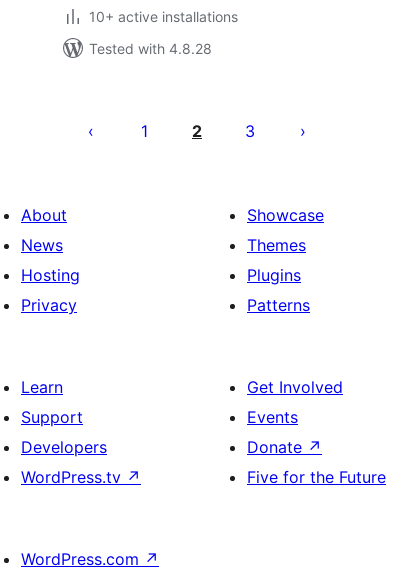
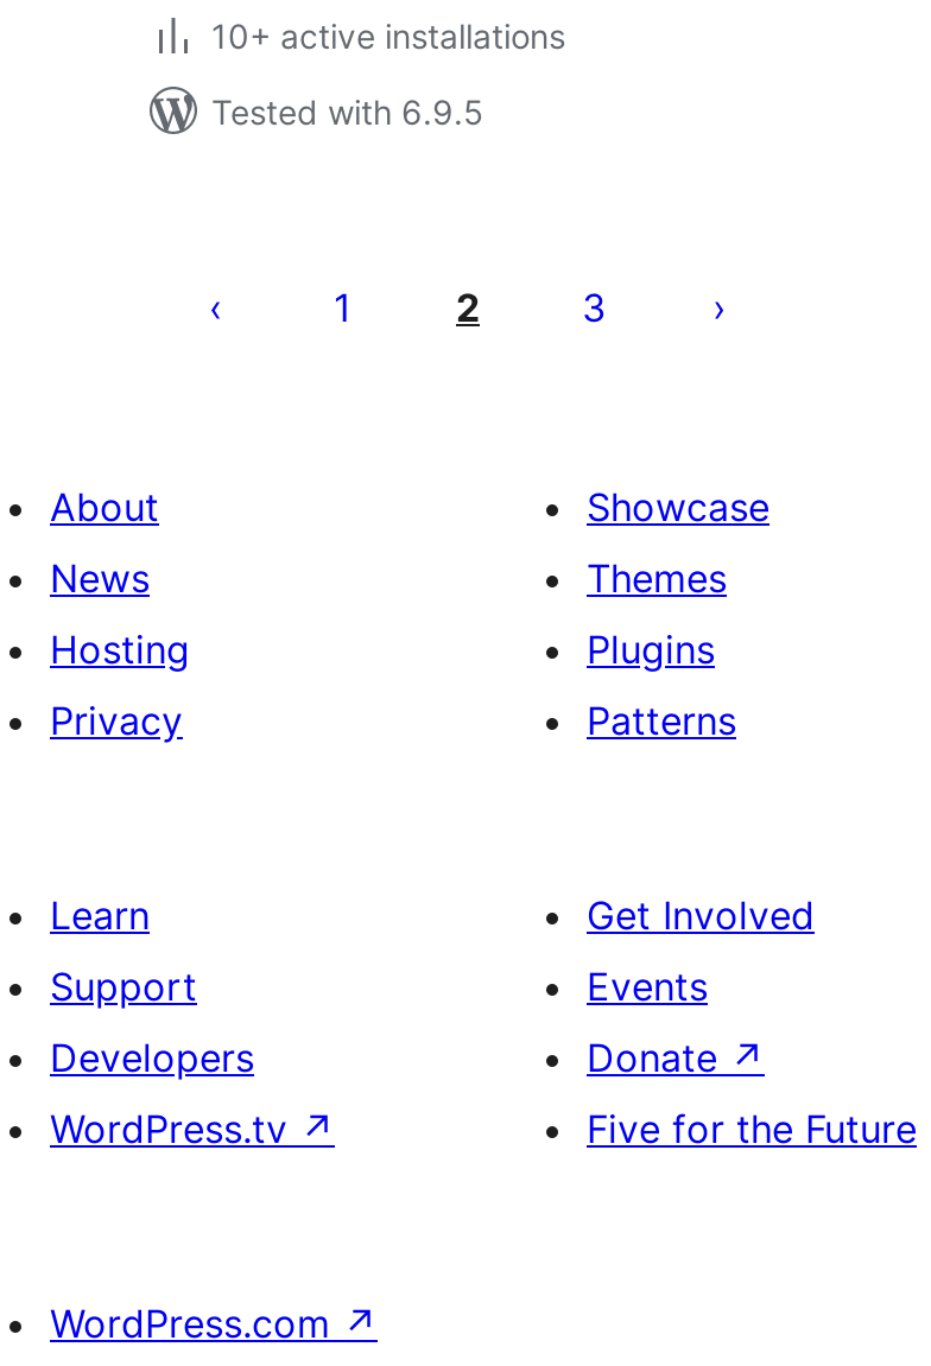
- Tested with 4.8.28
+ Tested with 6.9.5
